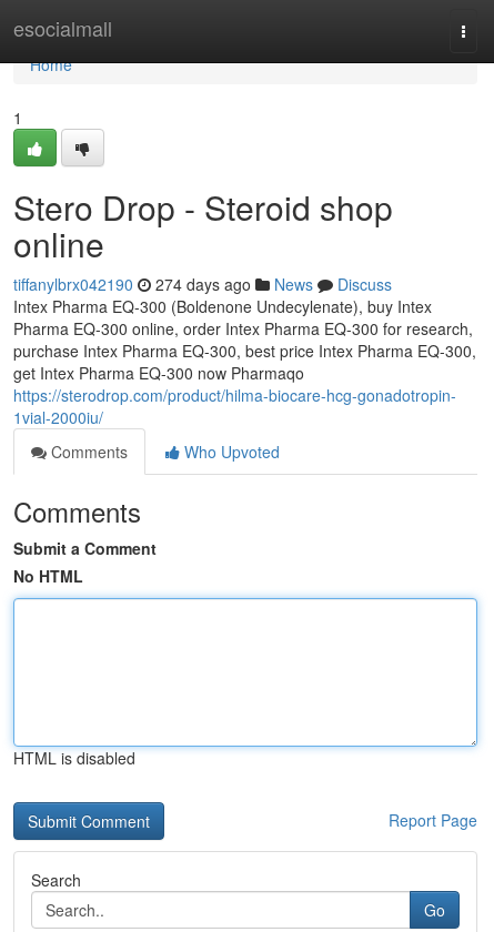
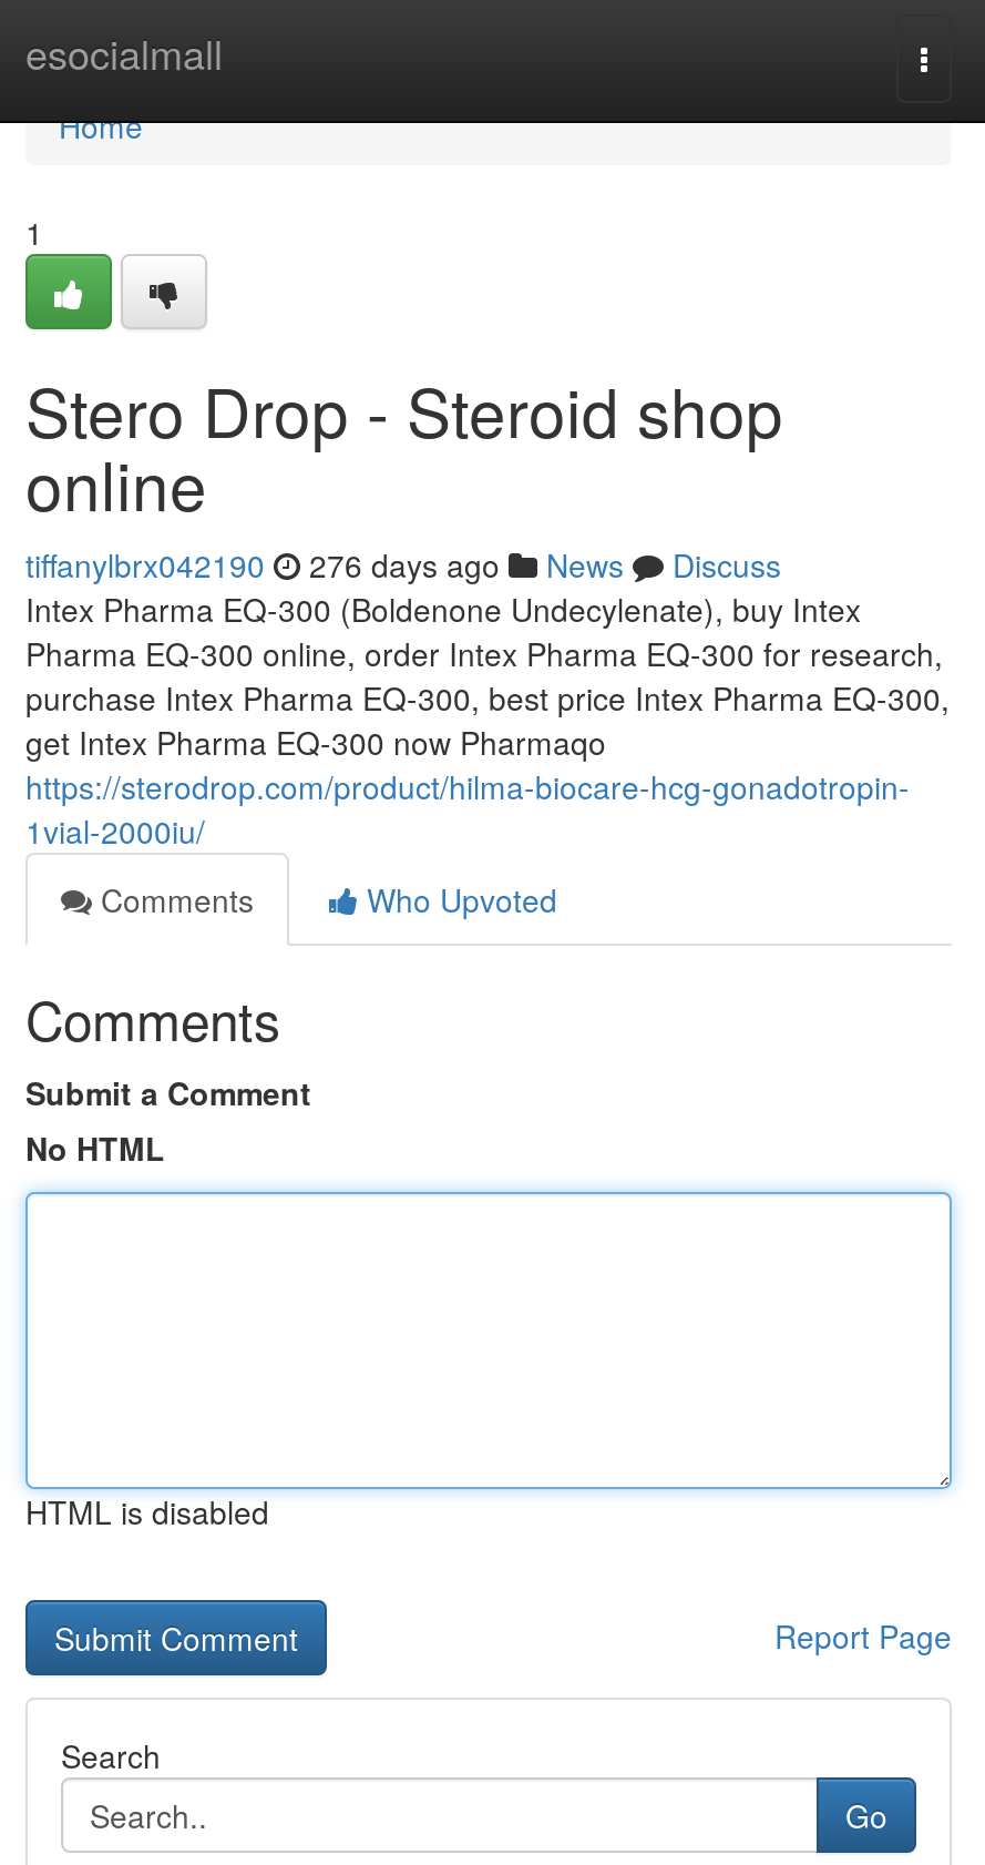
- tiffanylbrx042190 274 days ago News Discuss
+ tiffanylbrx042190 276 days ago News Discuss
